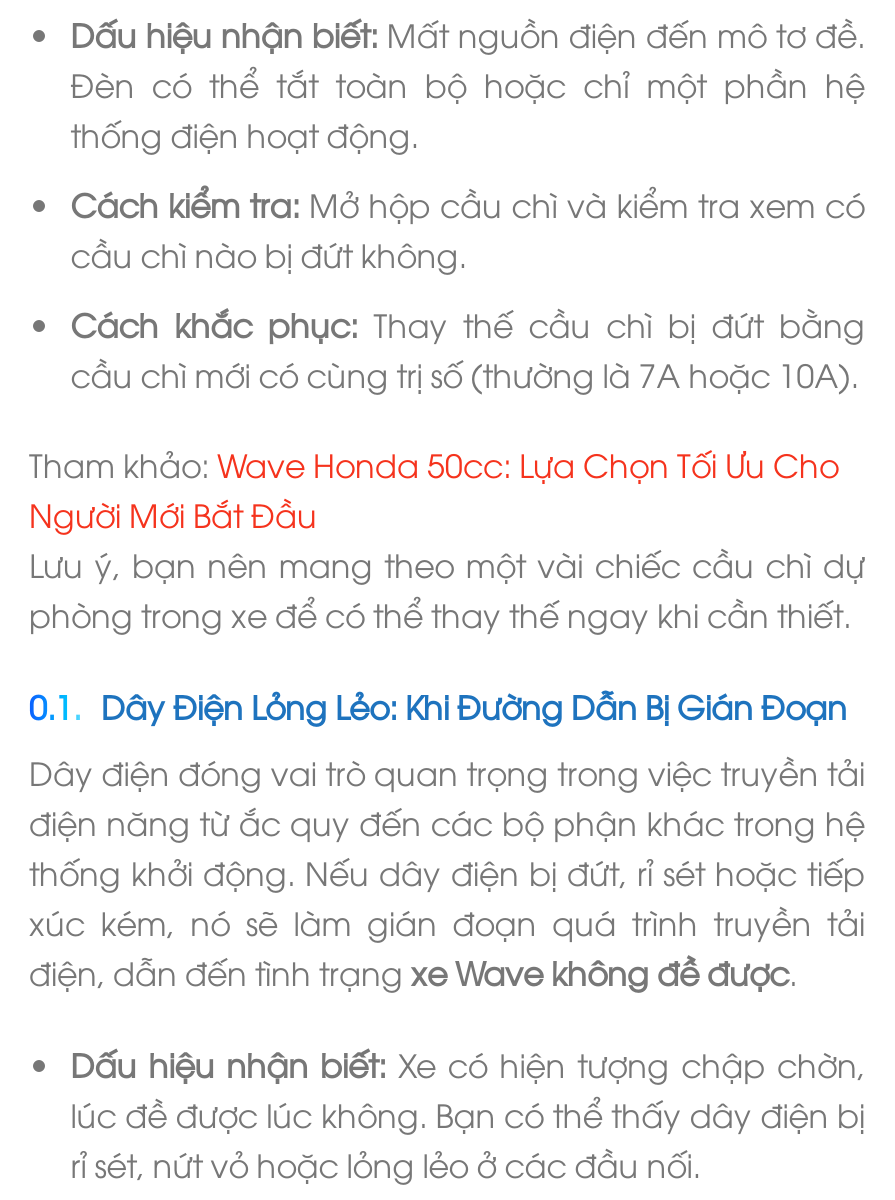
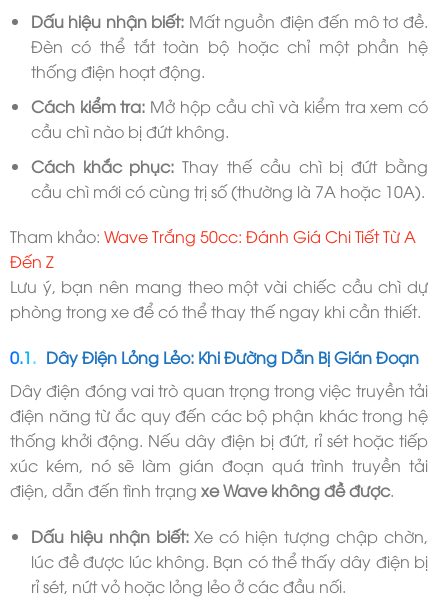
- Tham khảo: Wave Honda 50cc: Lựa Chọn Tối Ưu Cho
- Người Mới Bắt Đầu
+ Tham khảo: Wave Trắng 50cc: Đánh Giá Chi Tiết Từ A
+ Đến Z
